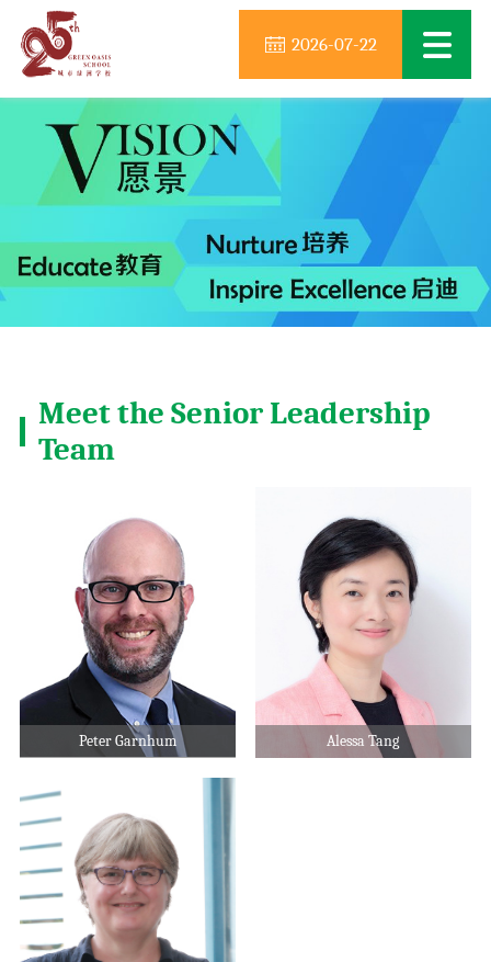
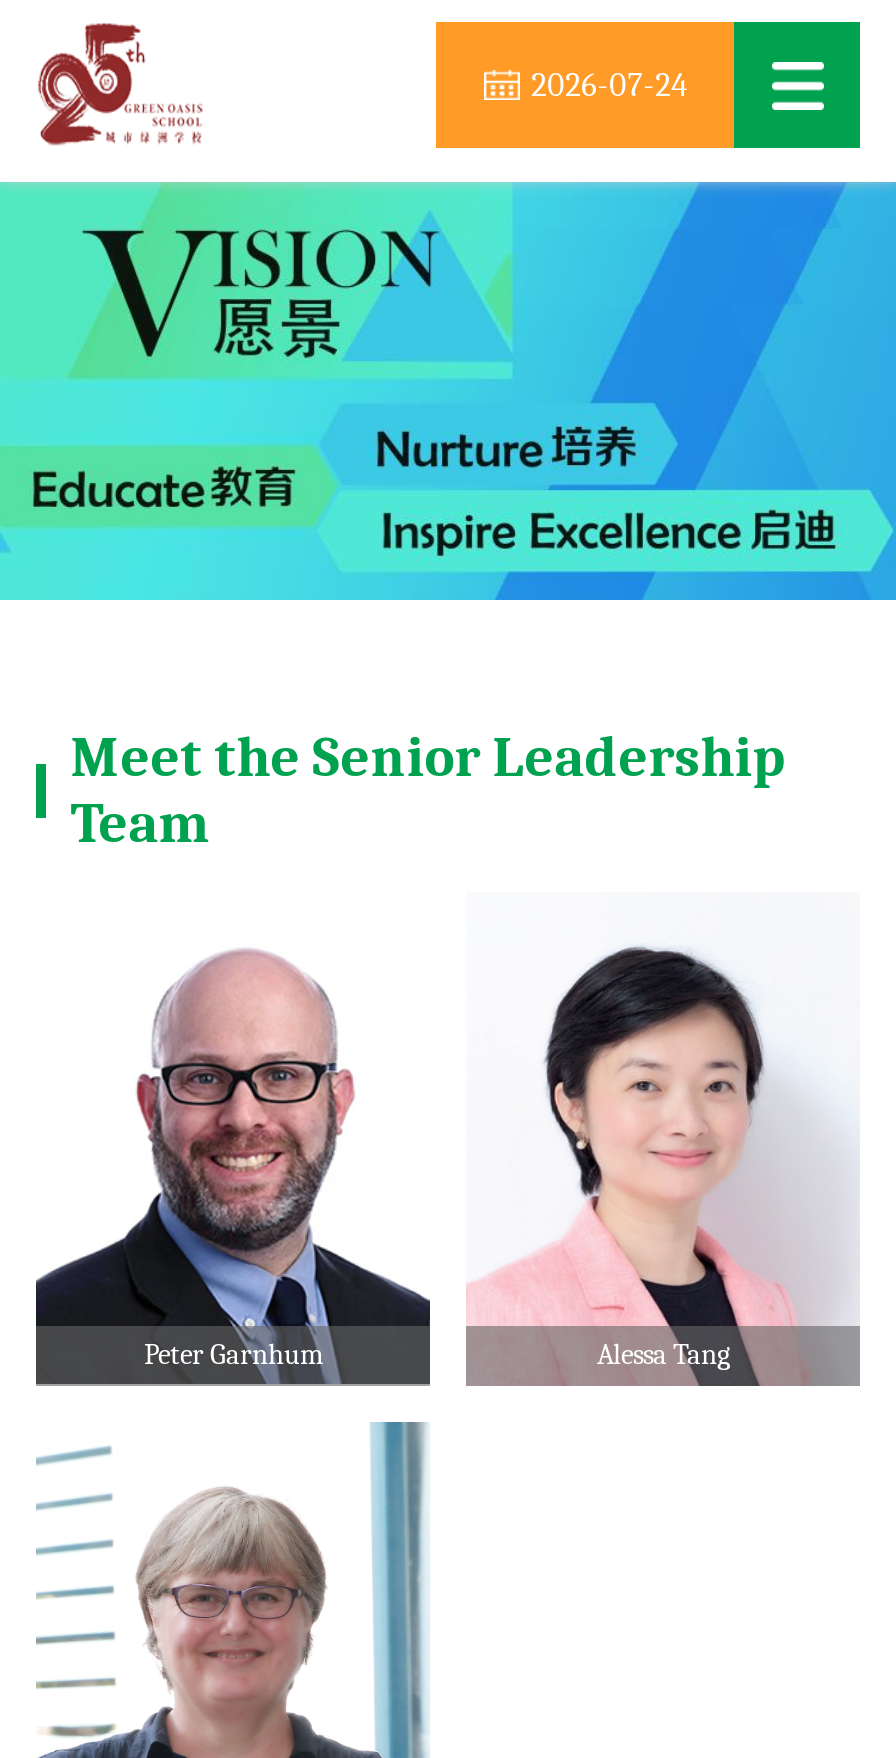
- 2026-07-22
+ 2026-07-24
